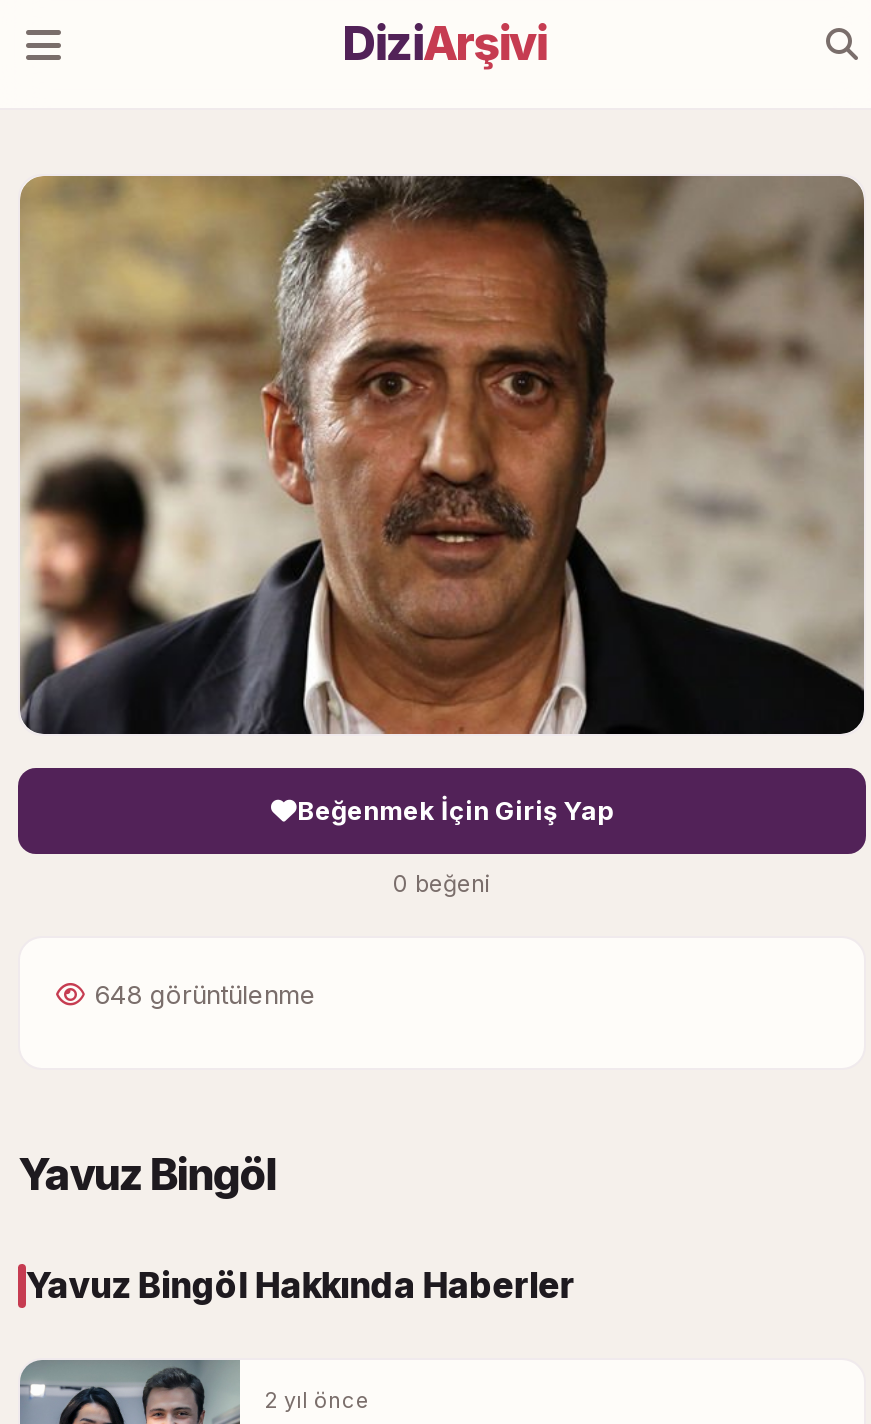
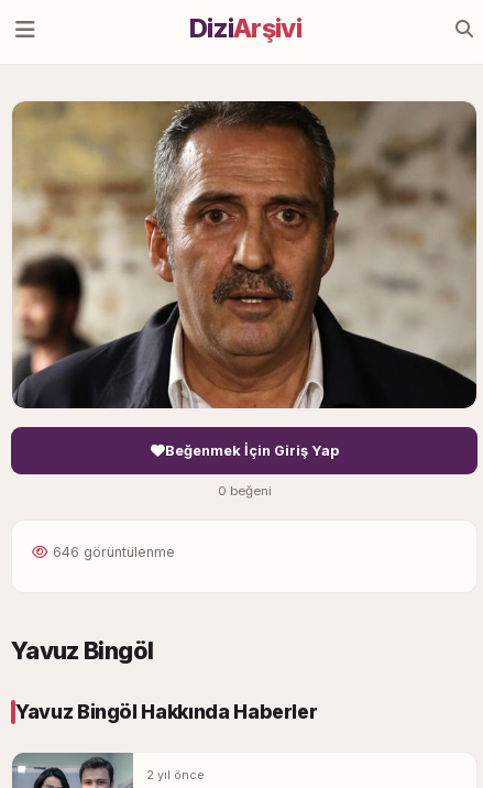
- 648 görüntülenme
+ 646 görüntülenme
